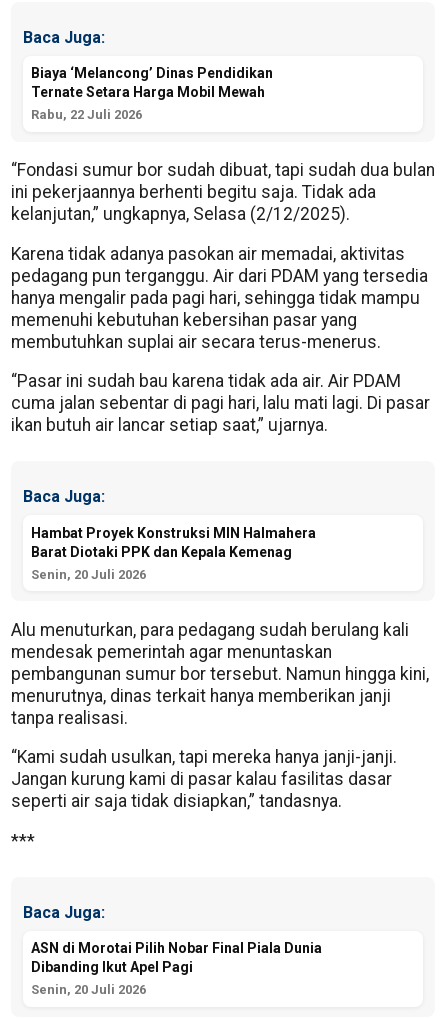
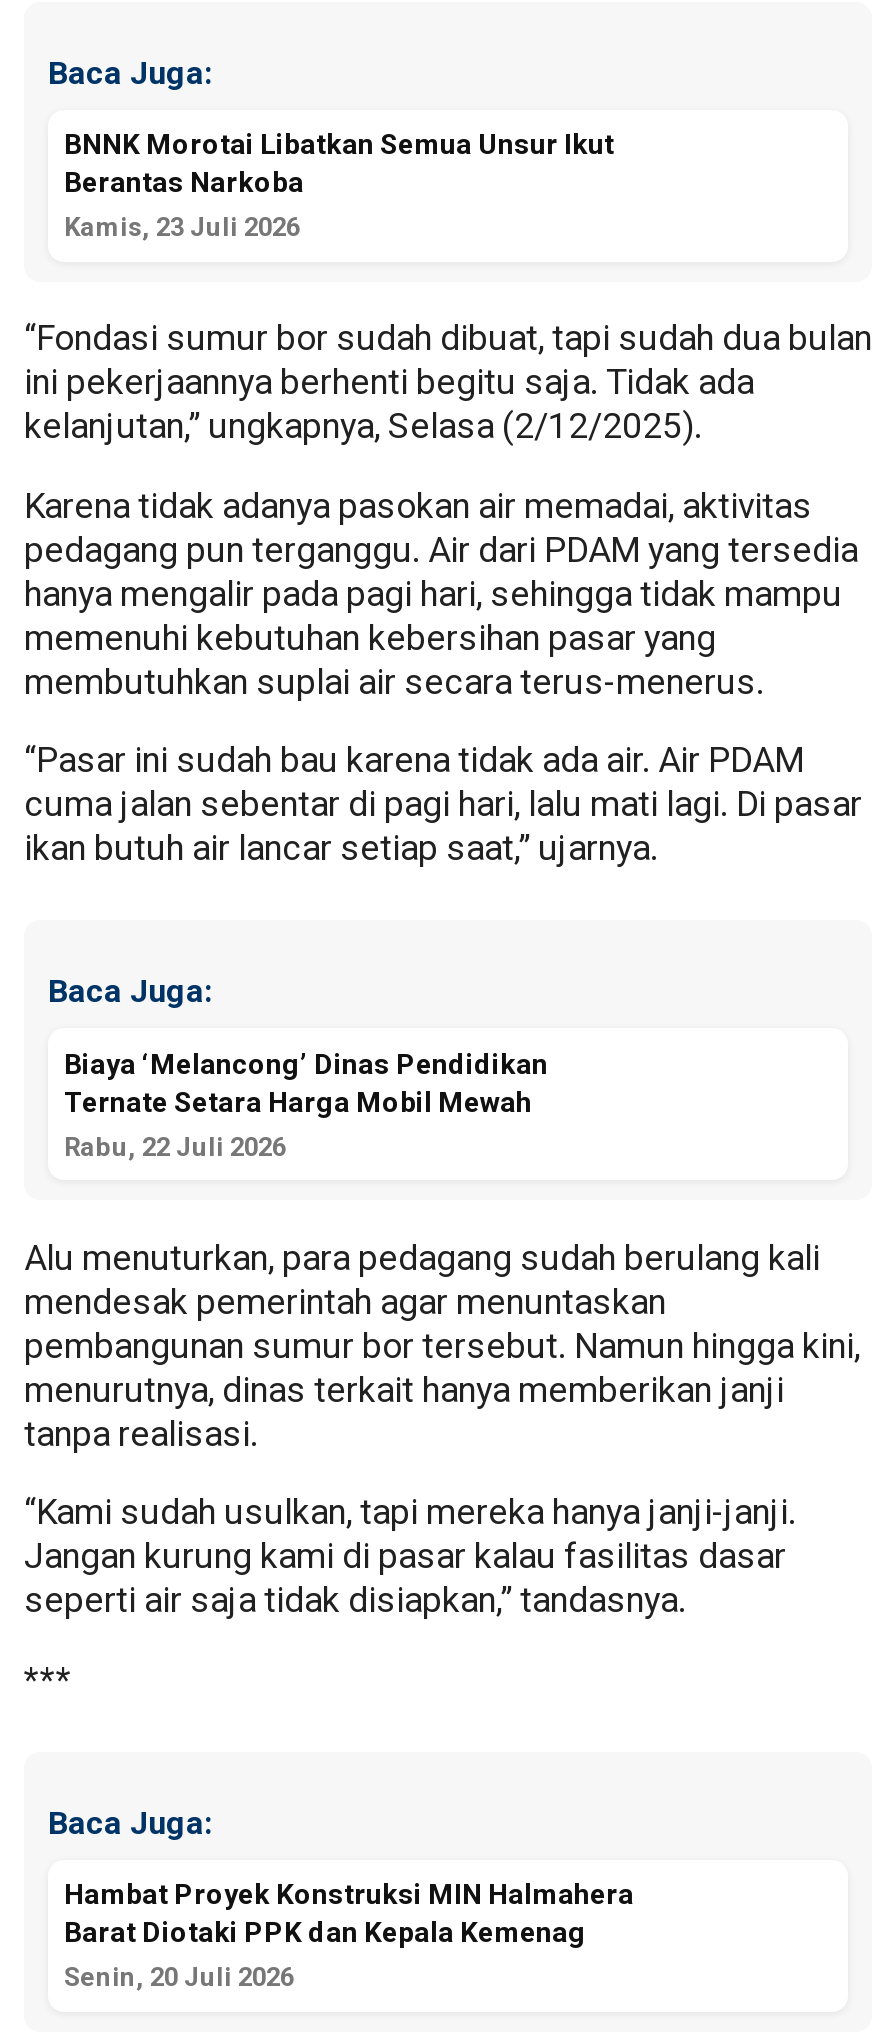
+ BNNK Morotai Libatkan Semua Unsur Ikut
+ Berantas Narkoba
+ Kamis, 23 Juli 2026

moved down: Biaya ‘Melancong’ Dinas Pendidikan | Ternate Setara Harga Mobil Mewah | Rabu, 22 Juli 2026

moved down: Hambat Proyek Konstruksi MIN Halmahera | Barat Diotaki PPK dan Kepala Kemenag

- Senin, 20 Juli 2026

- ASN di Morotai Pilih Nobar Final Piala Dunia
- Dibanding Ikut Apel Pagi
